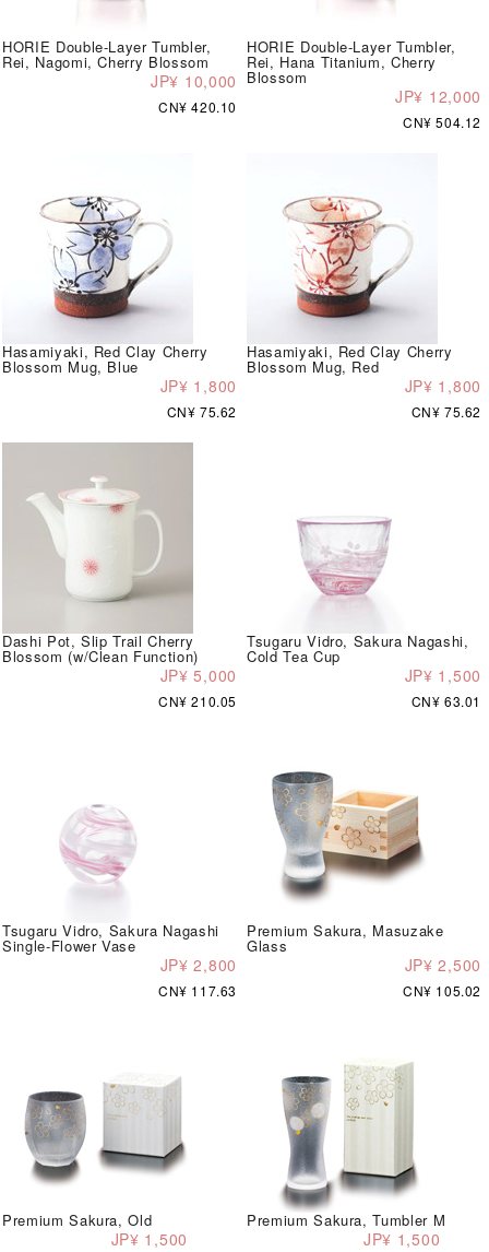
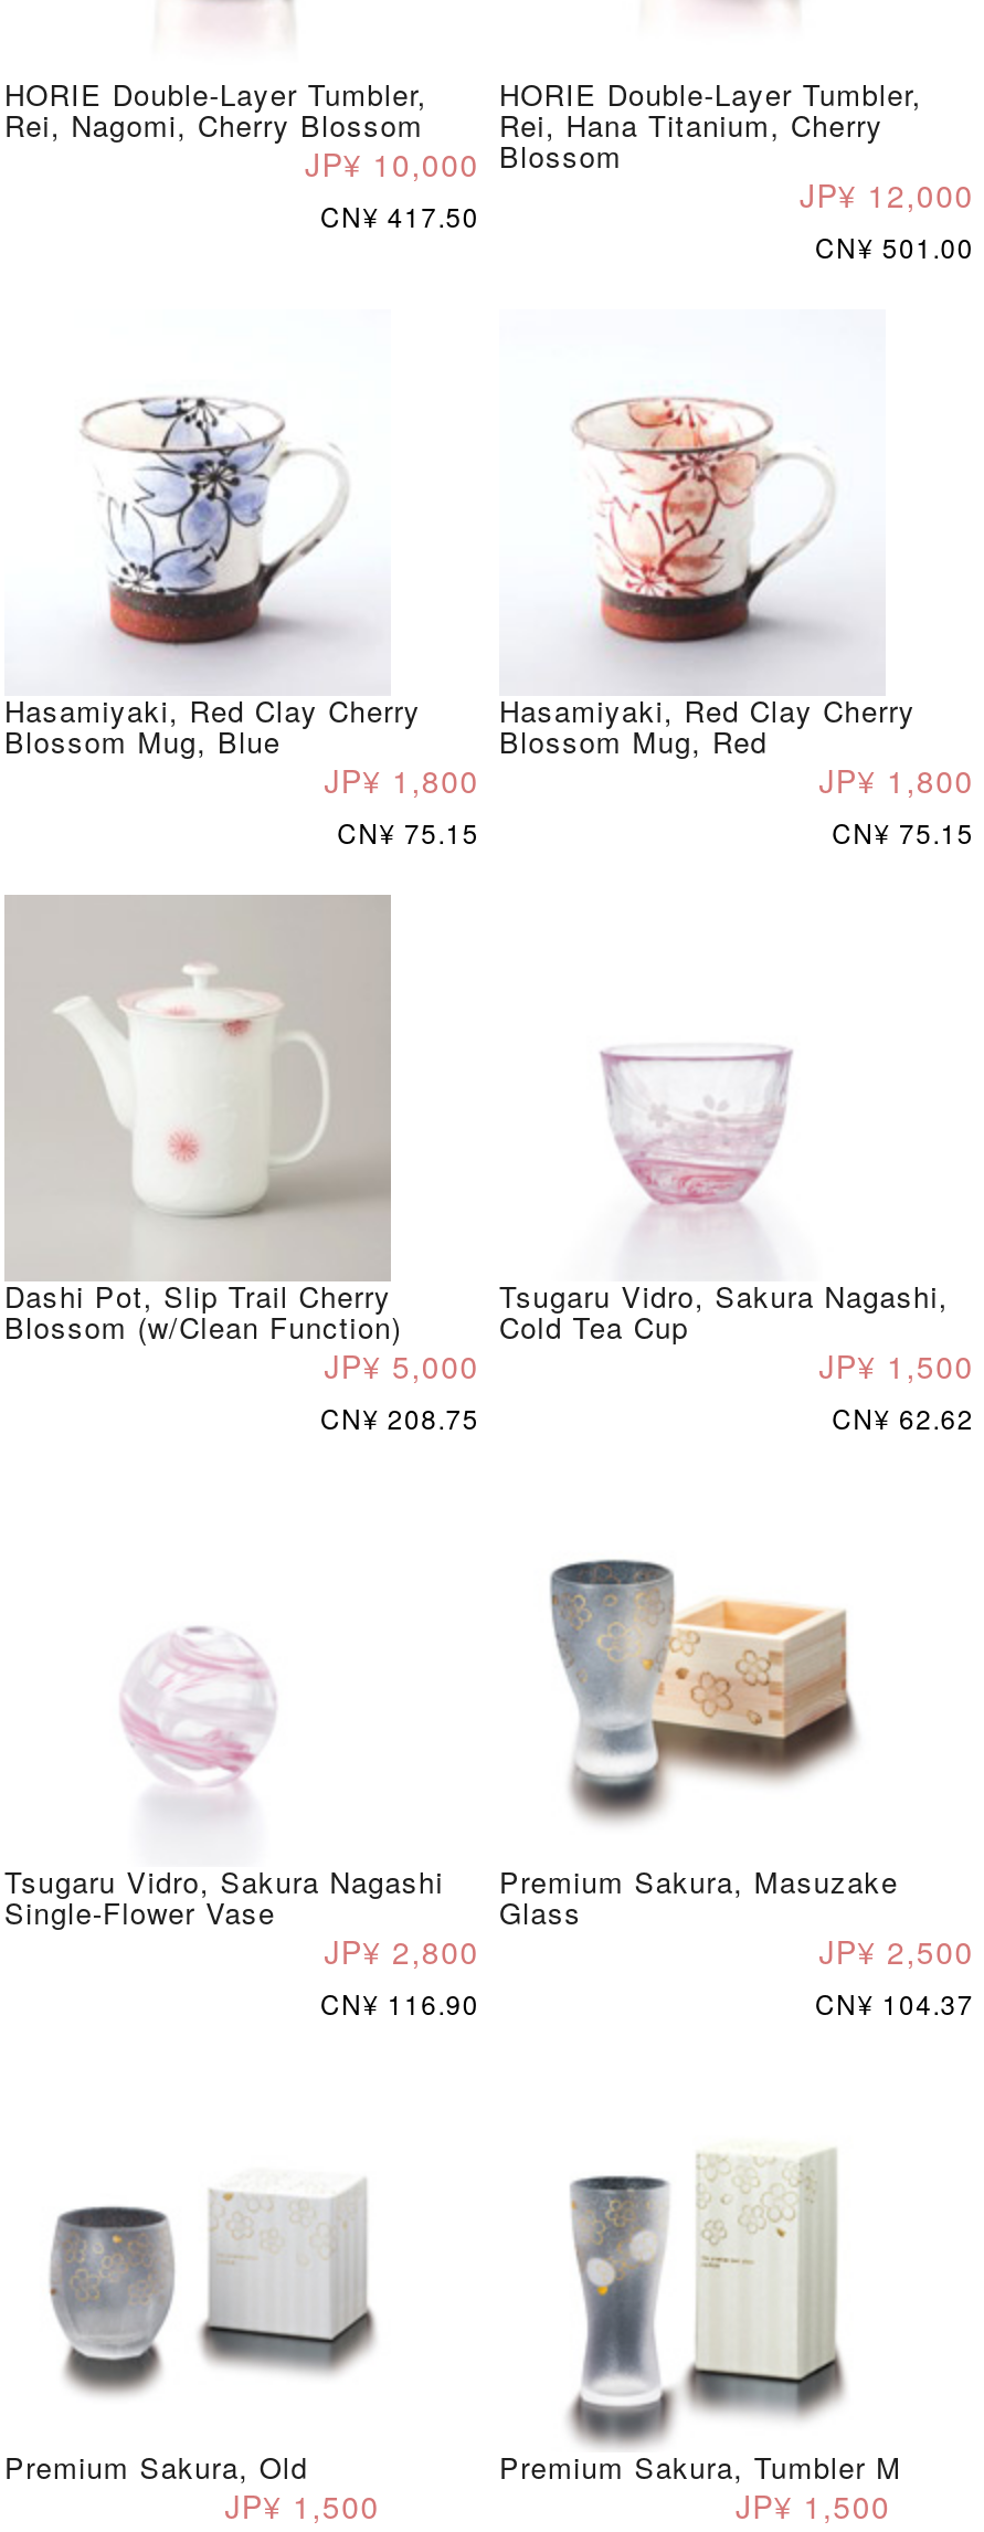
- CN¥ 420.10
+ CN¥ 417.50

- CN¥ 504.12
+ CN¥ 501.00

- CN¥ 75.62
+ CN¥ 75.15

- CN¥ 75.62
+ CN¥ 75.15

- CN¥ 210.05
+ CN¥ 208.75

- CN¥ 63.01
+ CN¥ 62.62

- CN¥ 117.63
+ CN¥ 116.90

- CN¥ 105.02
+ CN¥ 104.37
